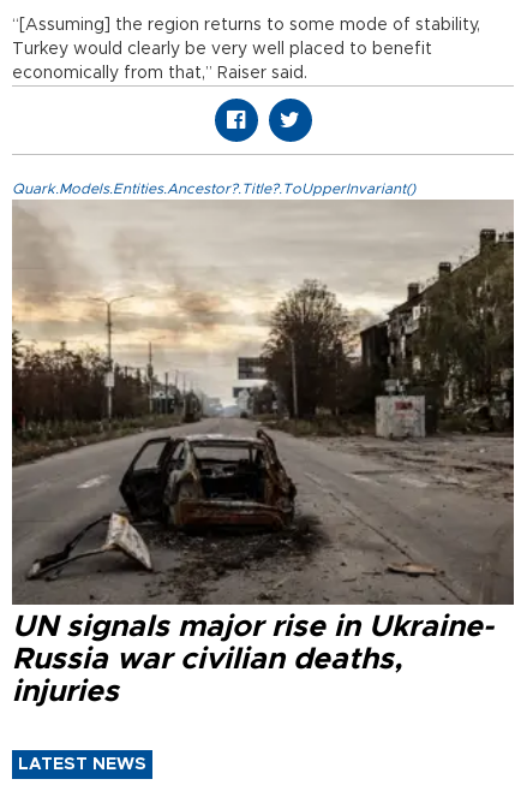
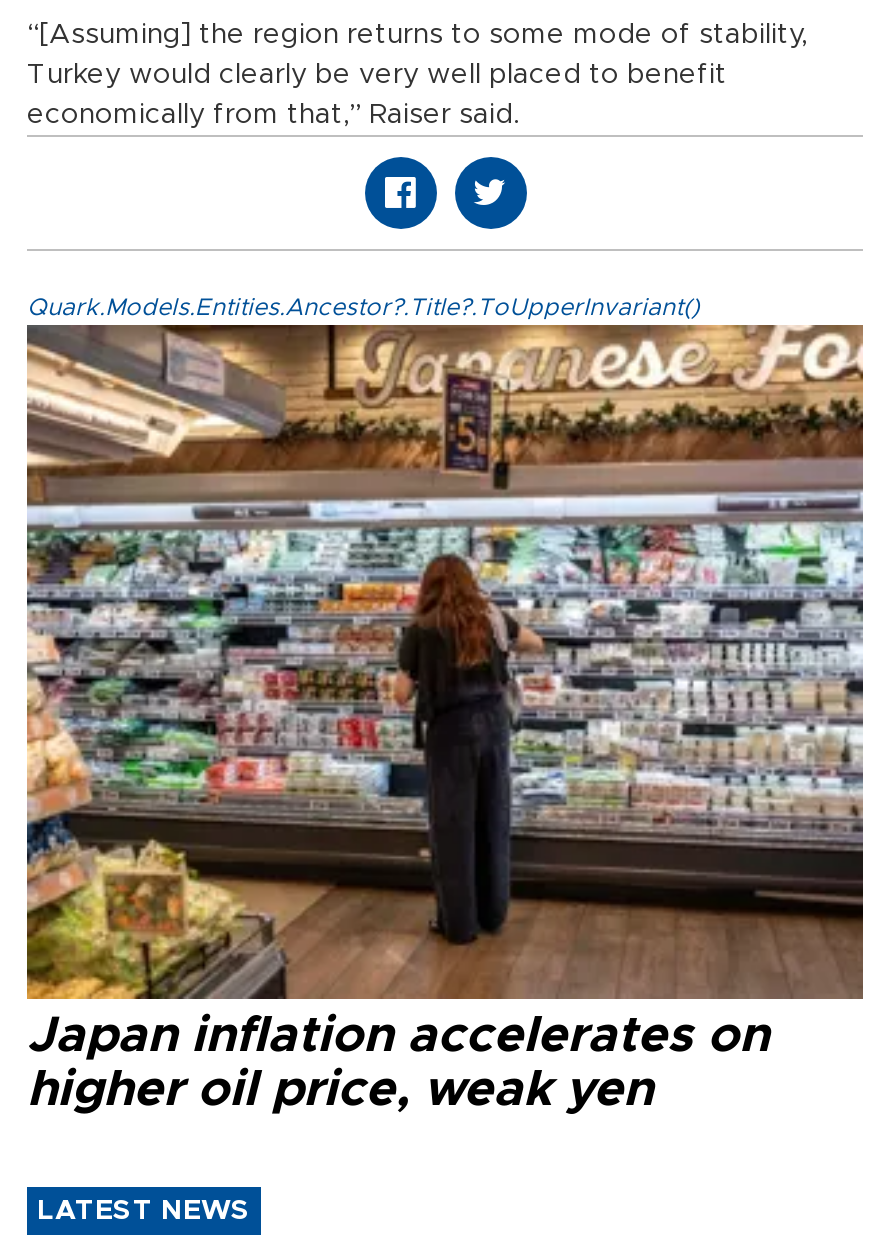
- [image]
- UN signals major rise in Ukraine-
- Russia war civilian deaths,
- injuries
+ [image]
+ Japan inflation accelerates on
+ higher oil price, weak yen
